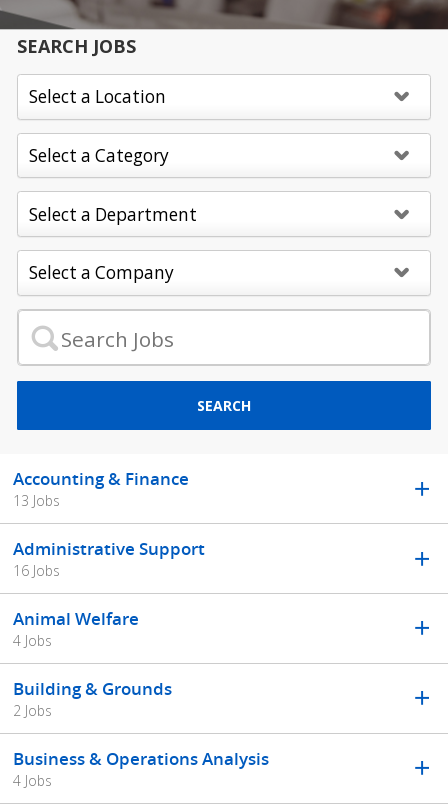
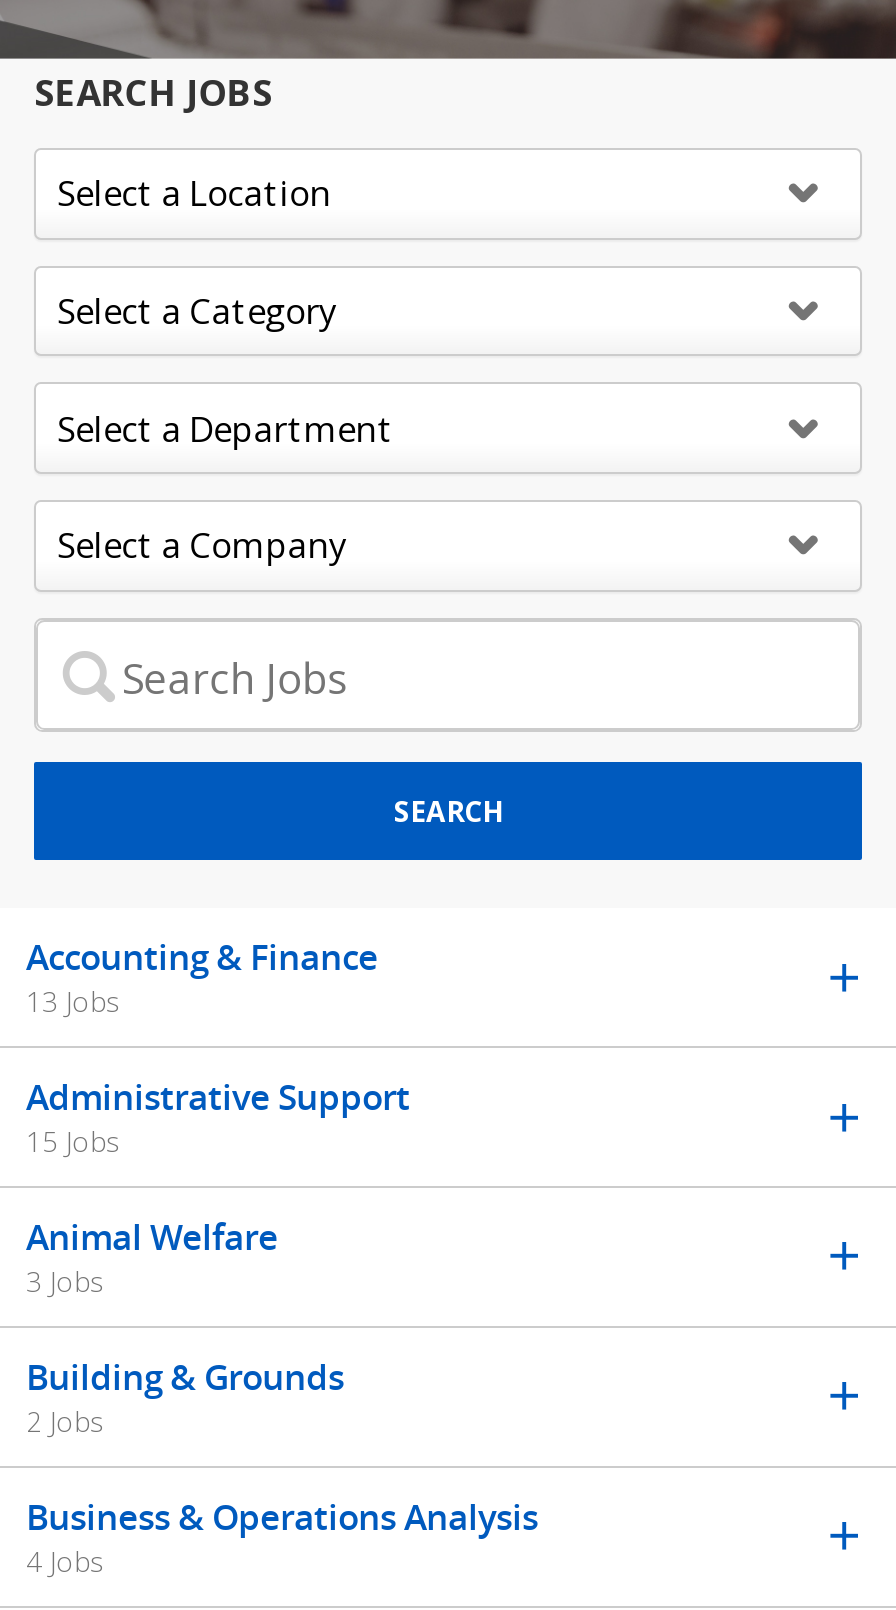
- 16 Jobs
+ 15 Jobs

- 4 Jobs
+ 3 Jobs
